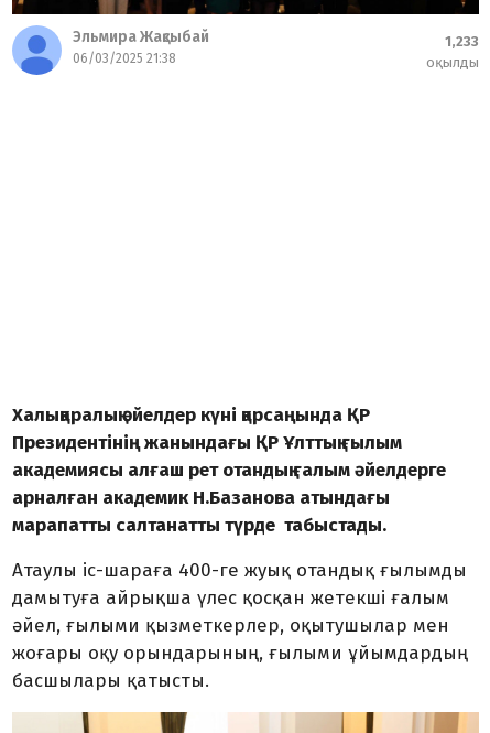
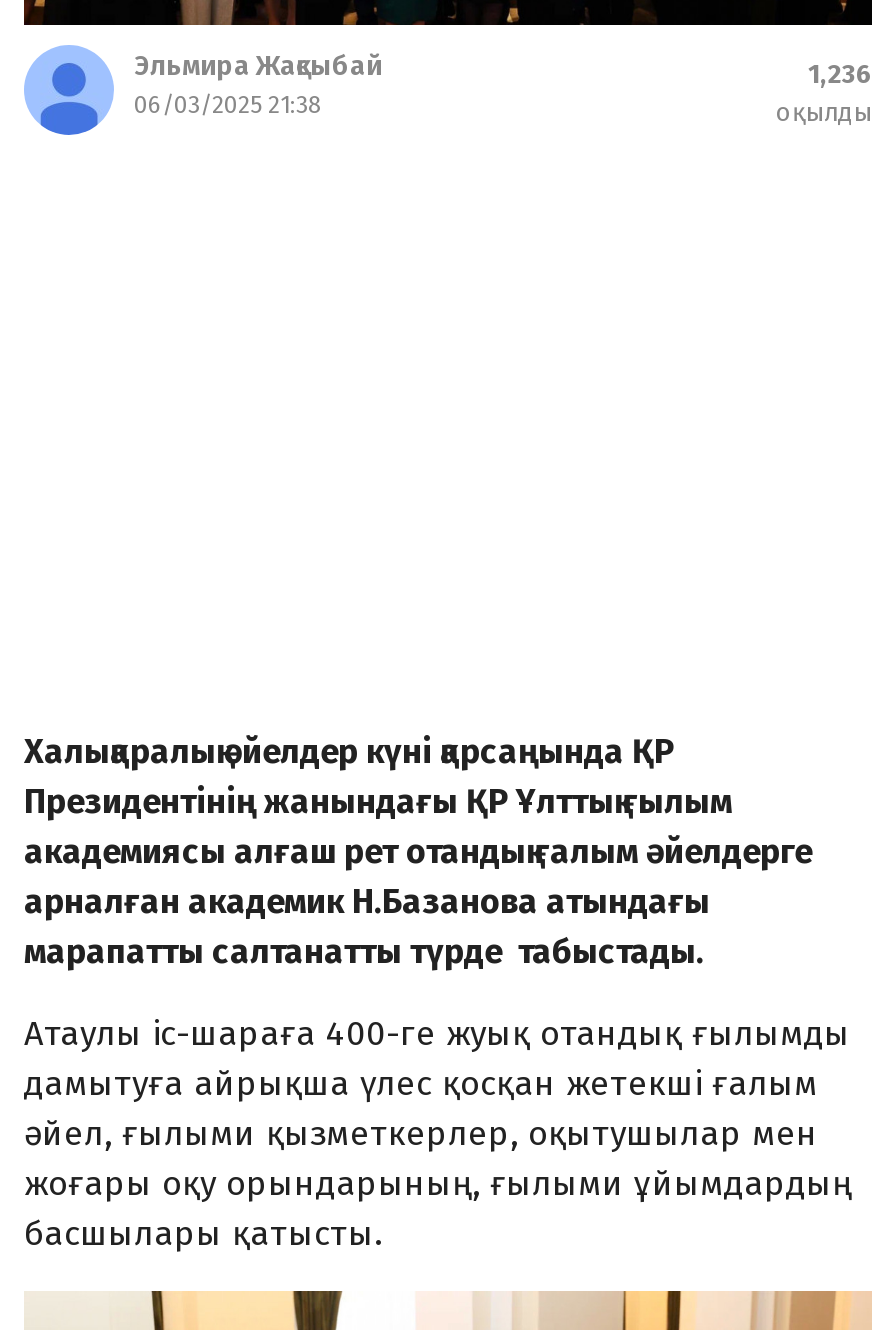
- 1,233
+ 1,236
